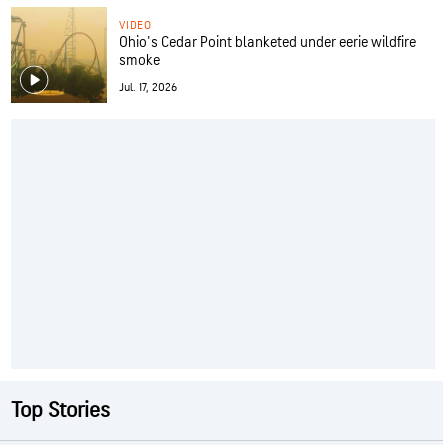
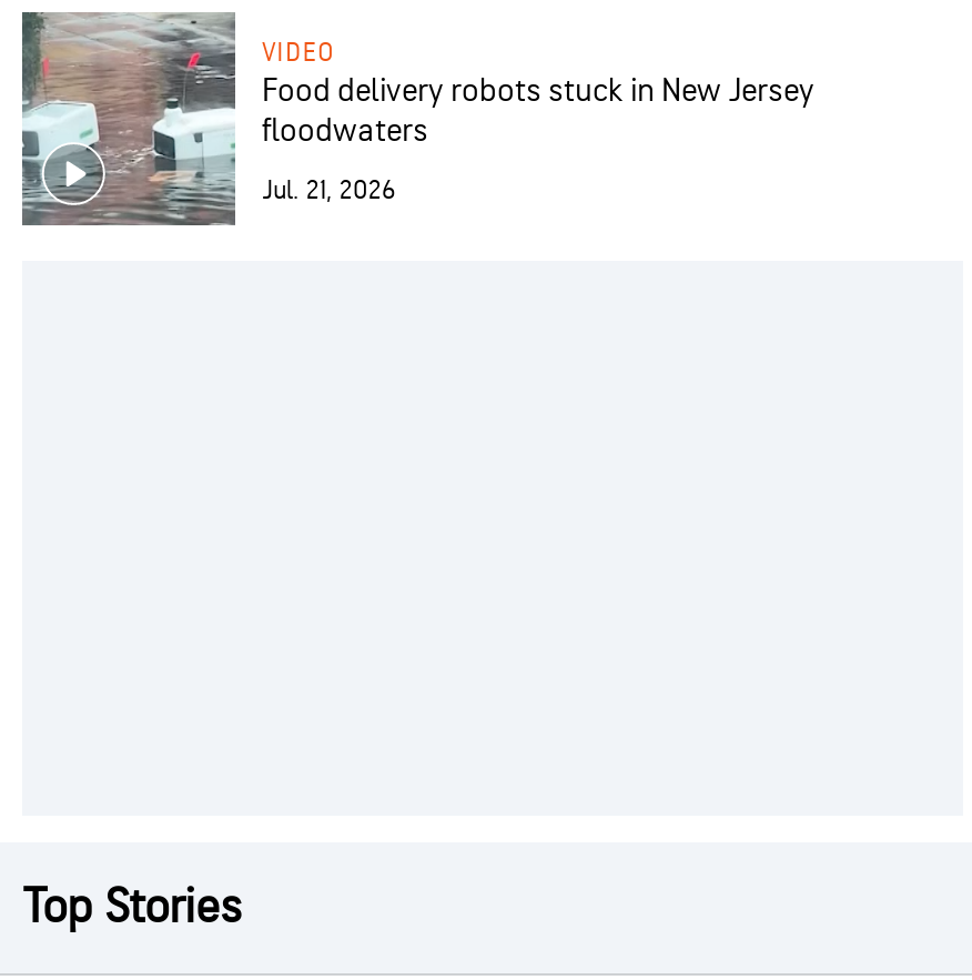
- [image]
- Ohio's Cedar Point blanketed under eerie wildfire
- smoke
+ [image]
+ Food delivery robots stuck in New Jersey
+ floodwaters

- Jul. 17, 2026
+ Jul. 21, 2026
